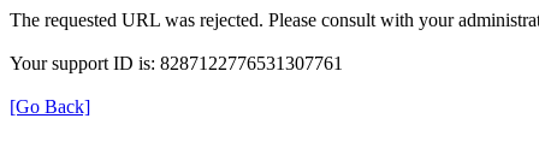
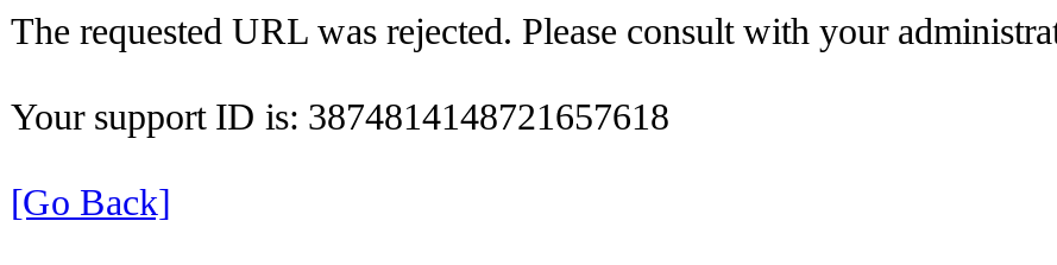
- Your support ID is: 8287122776531307761
+ Your support ID is: 3874814148721657618
